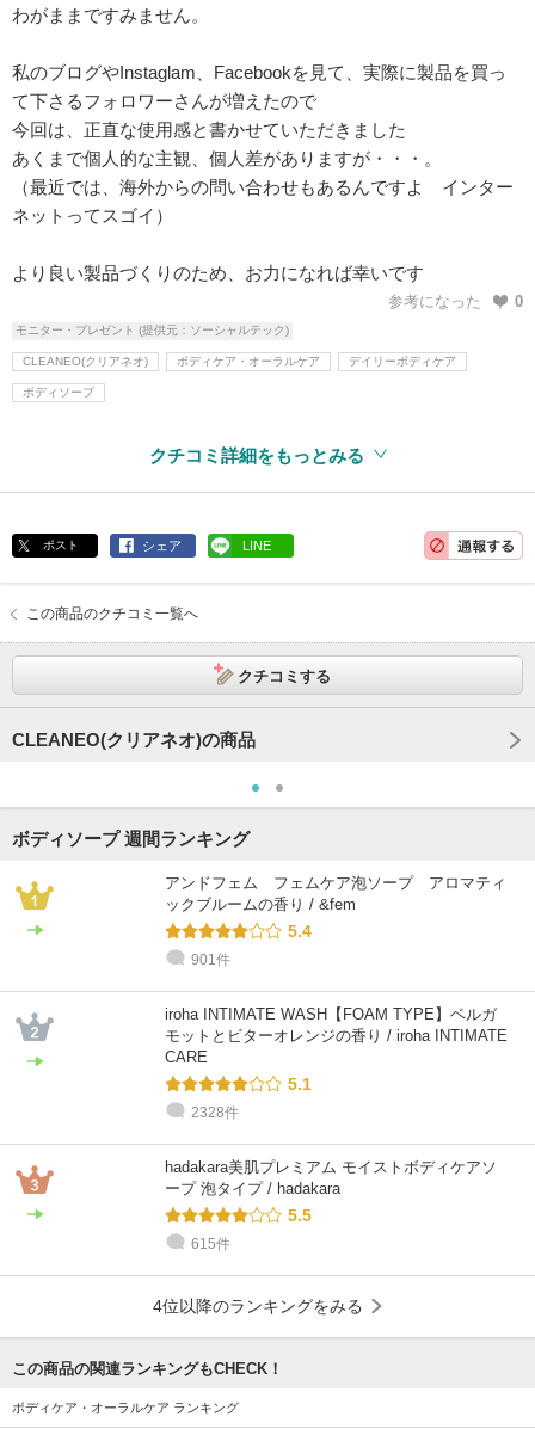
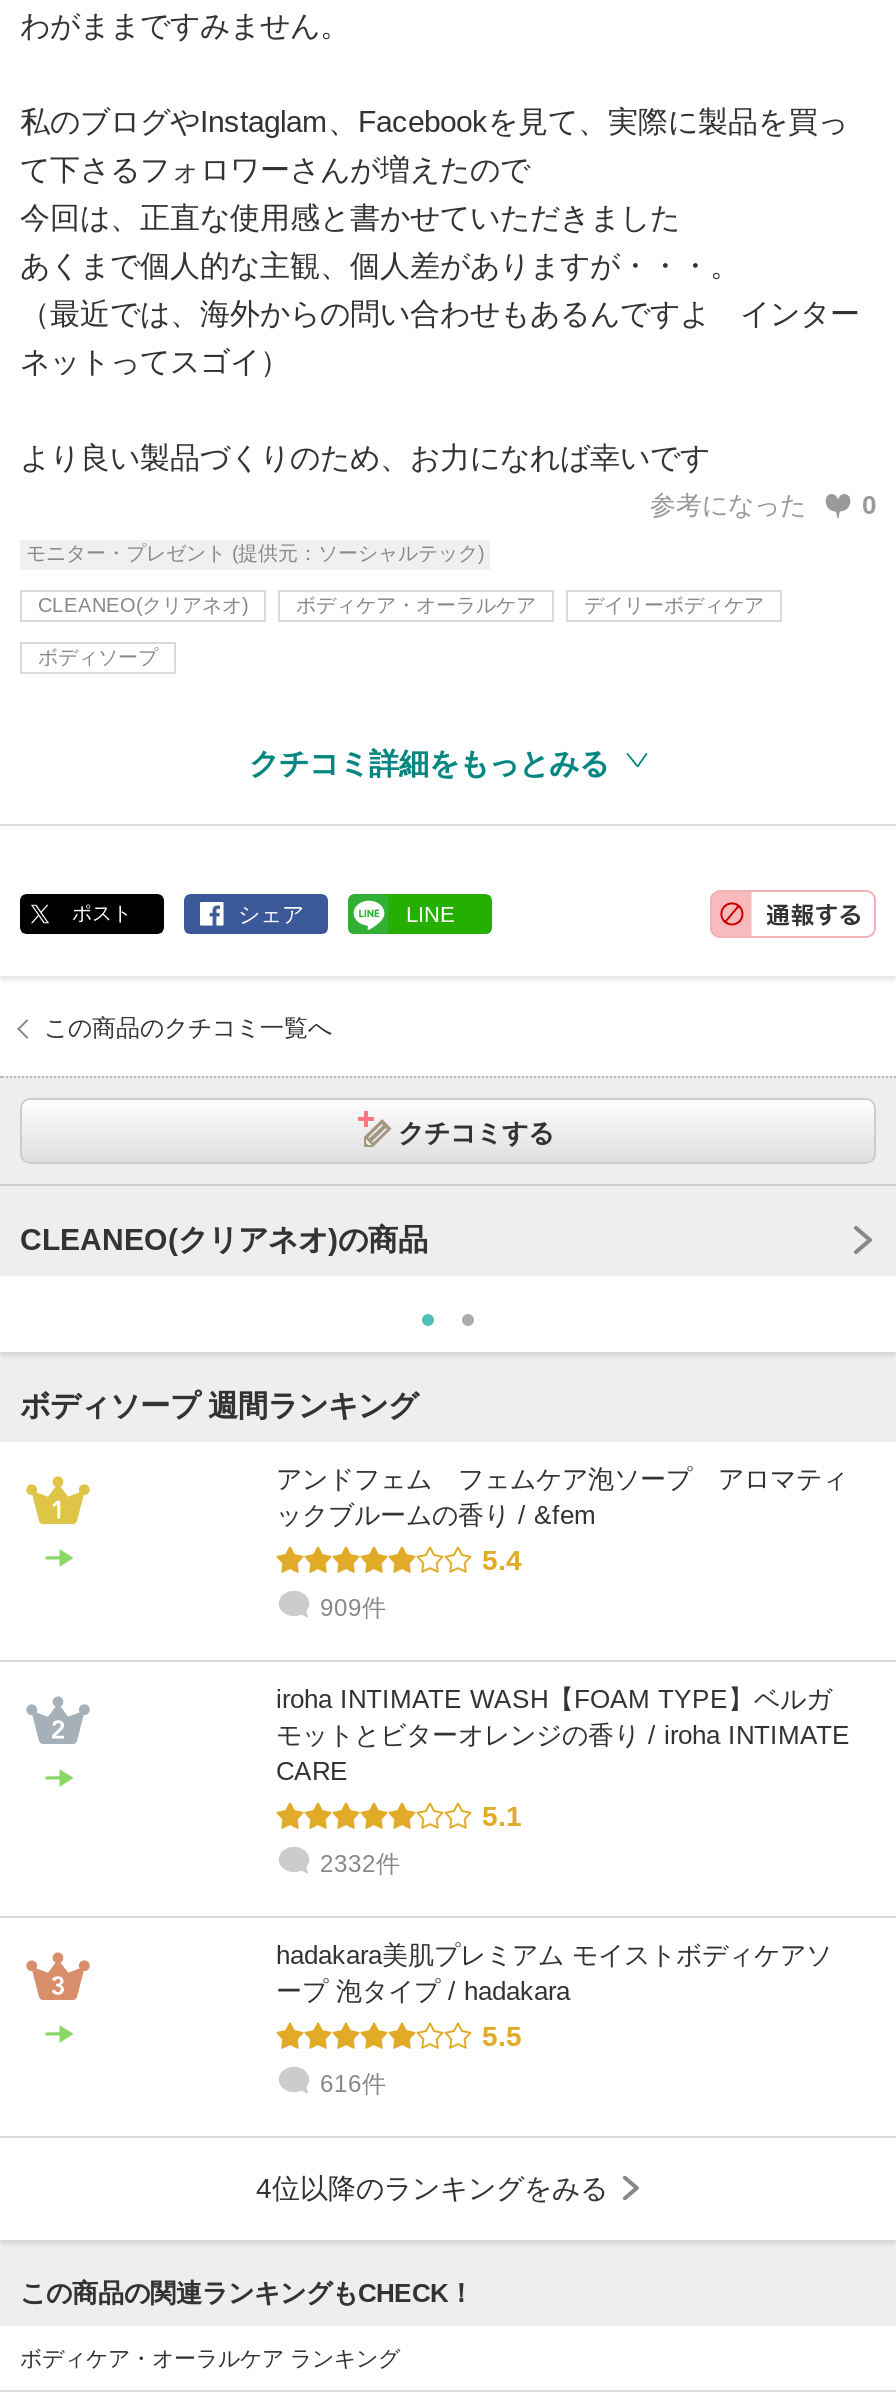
- 901件
+ 909件

- 2328件
+ 2332件

- 615件
+ 616件
